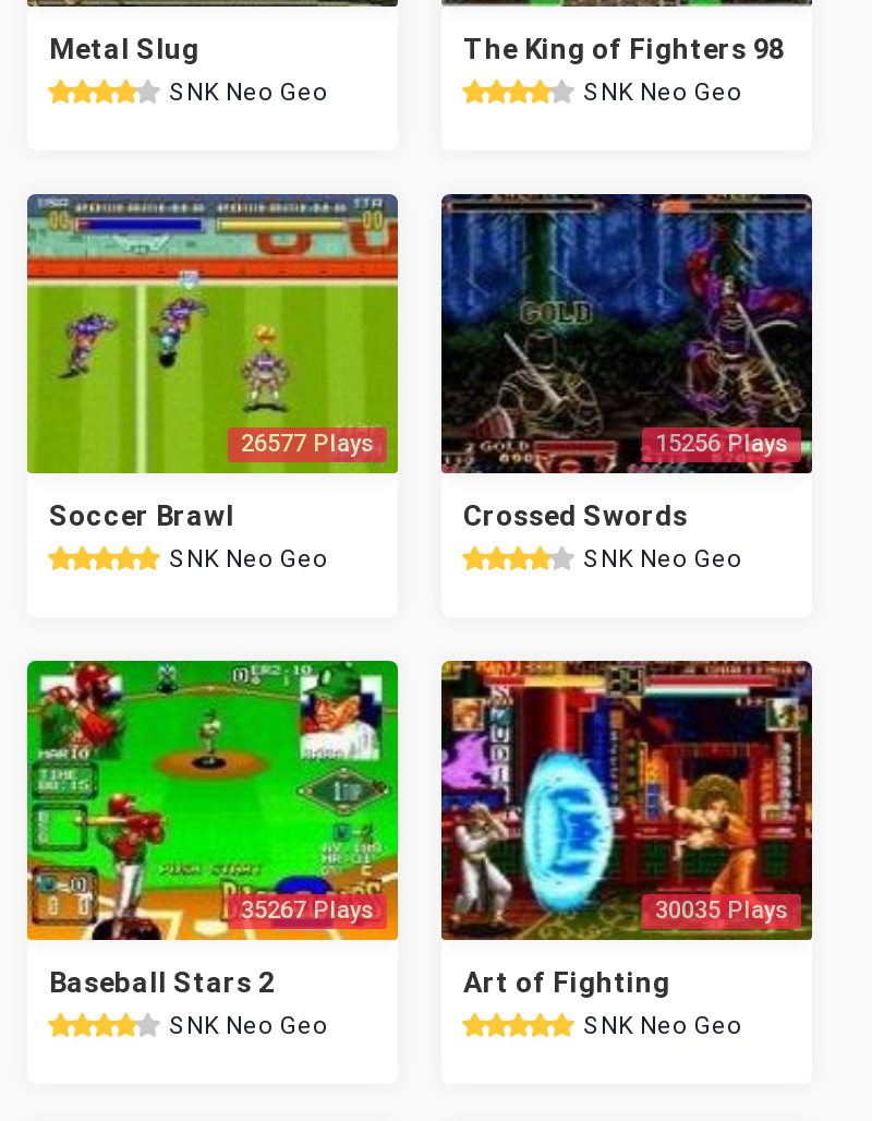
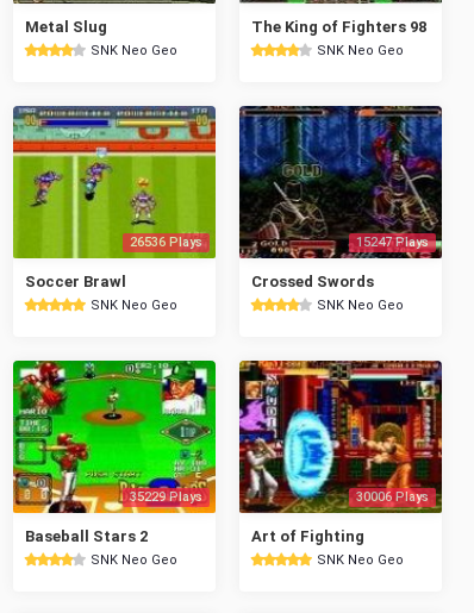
- 26577 Plays
+ 26536 Plays

- 15256 Plays
+ 15247 Plays

- 35267 Plays
+ 35229 Plays

- 30035 Plays
+ 30006 Plays
